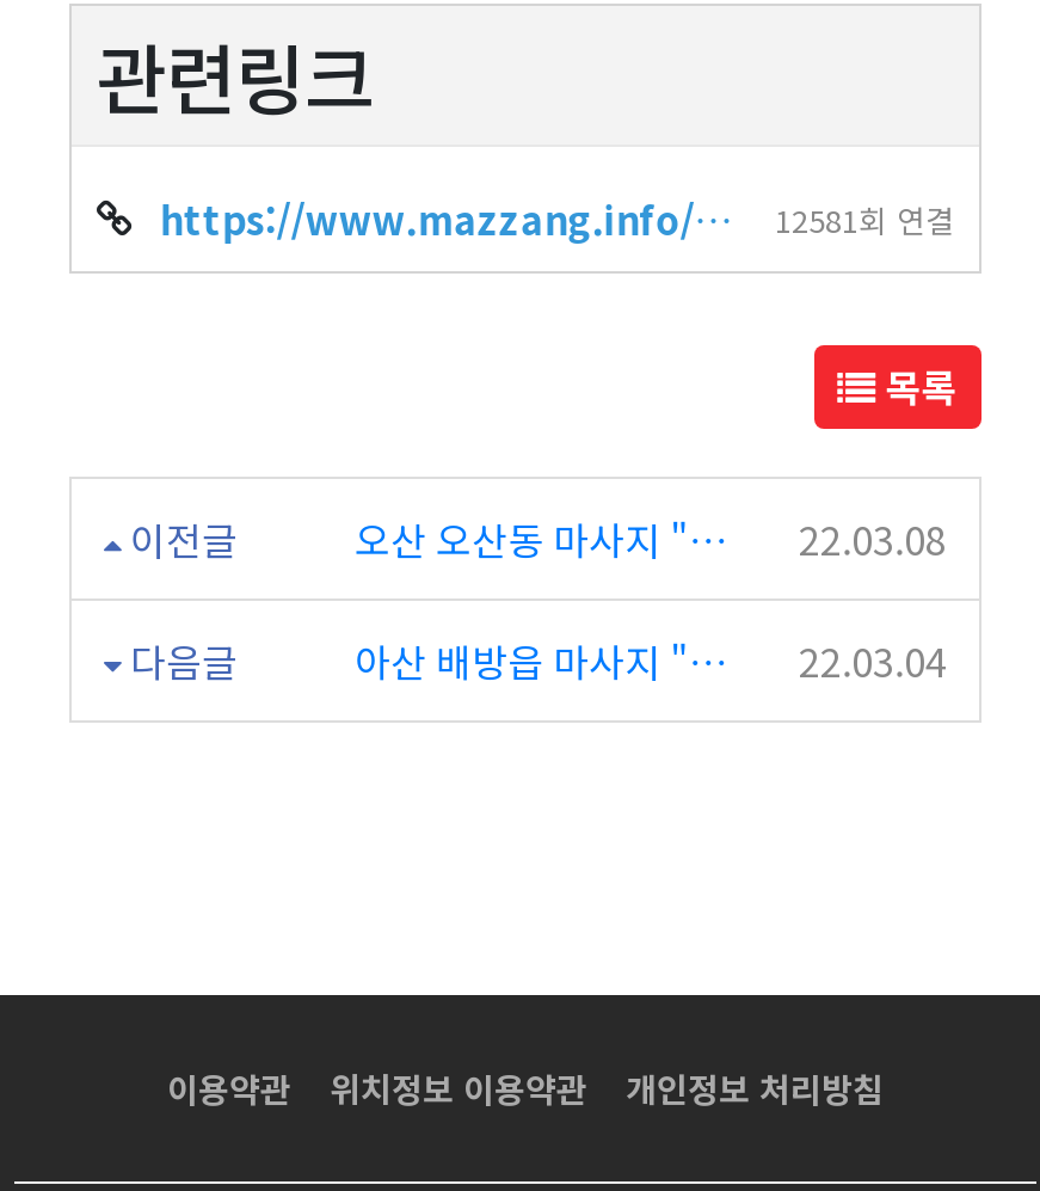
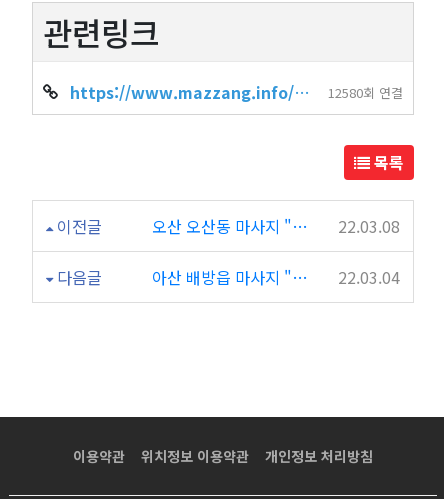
- 12581회 연결
+ 12580회 연결
